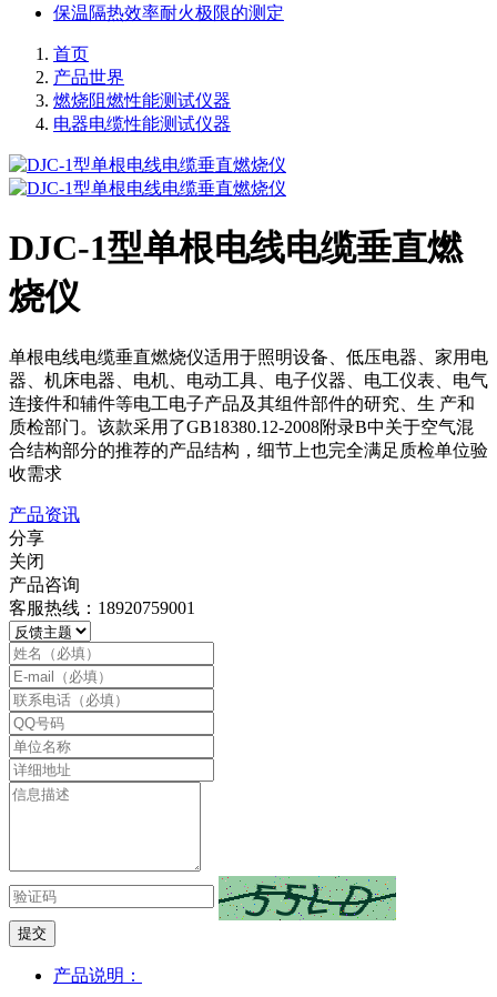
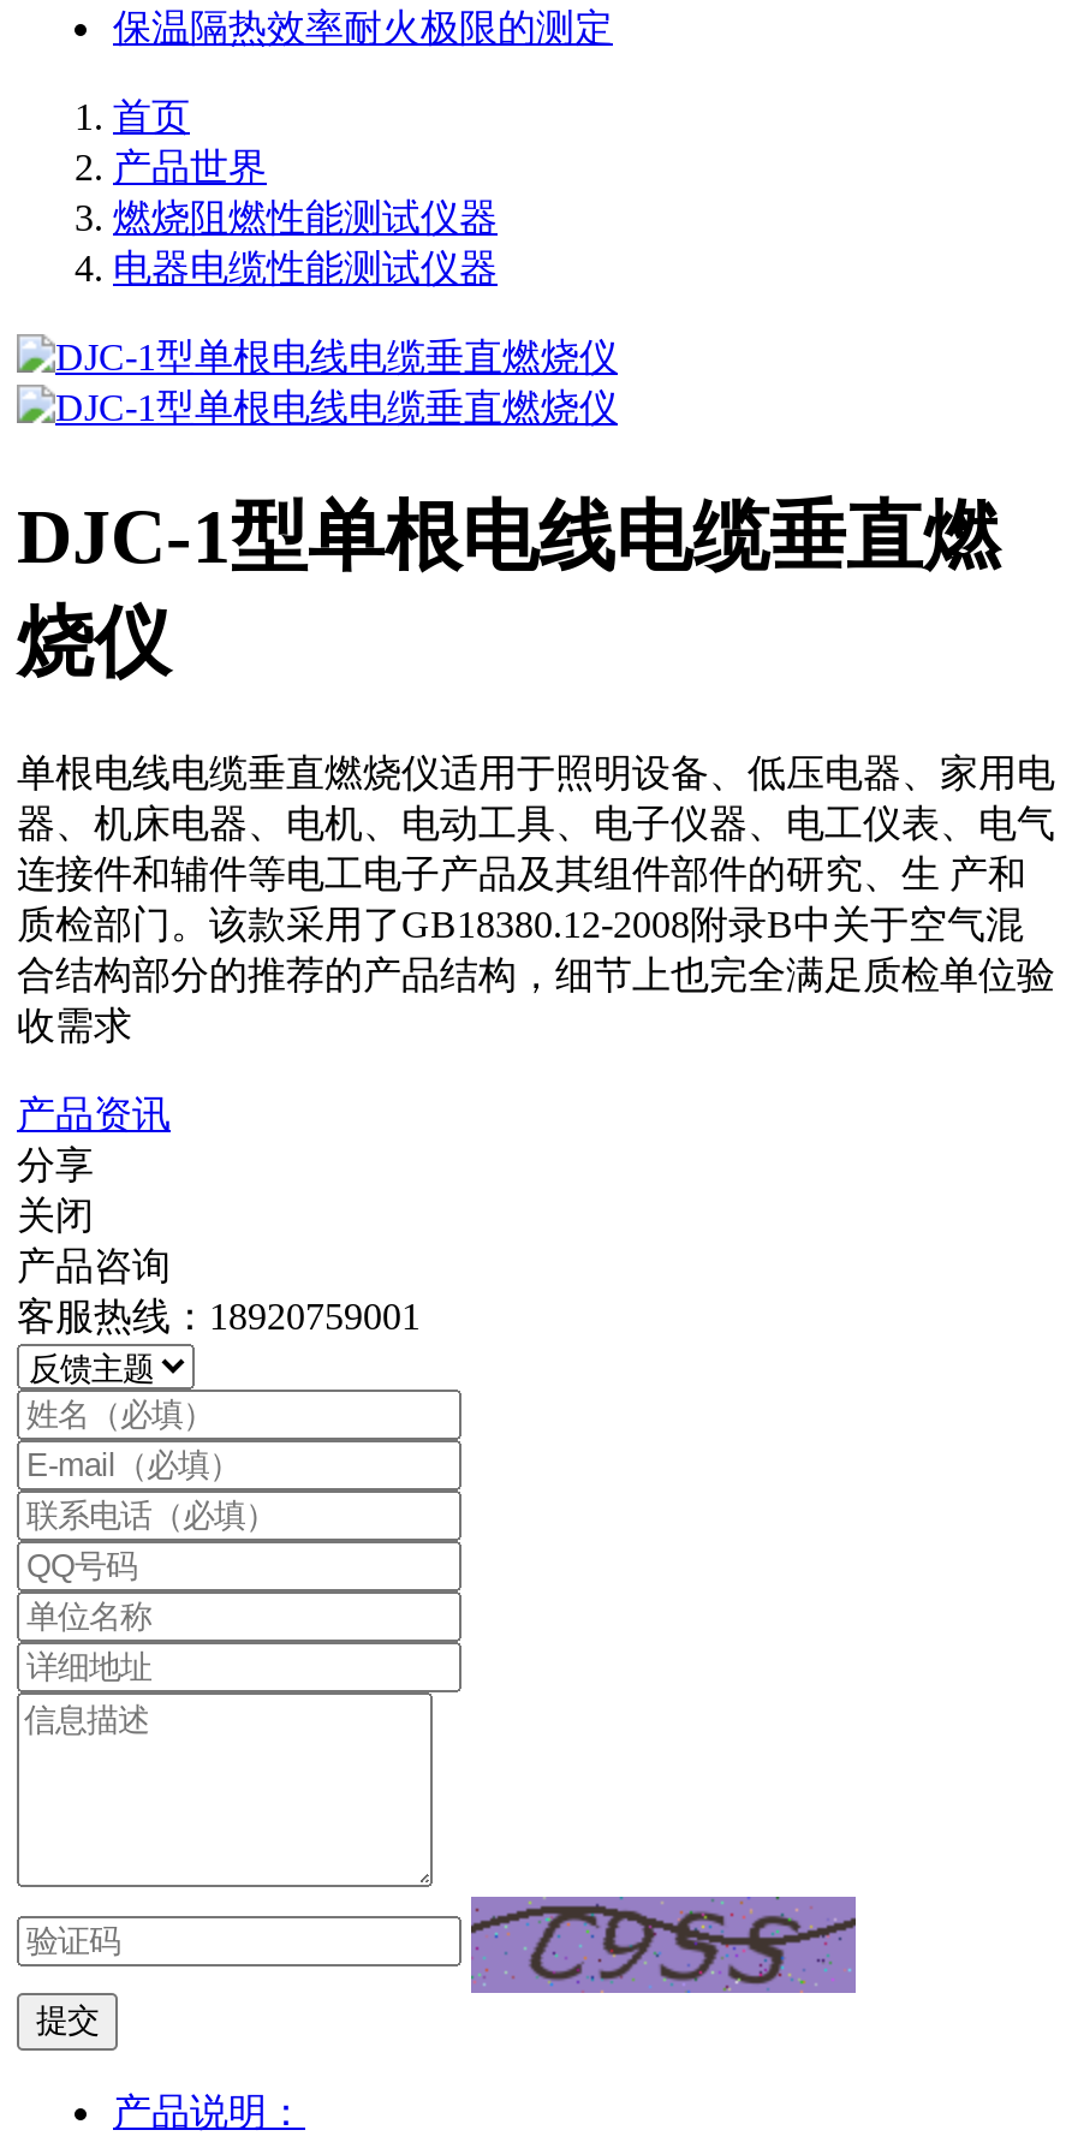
- [image]
+ [image]
